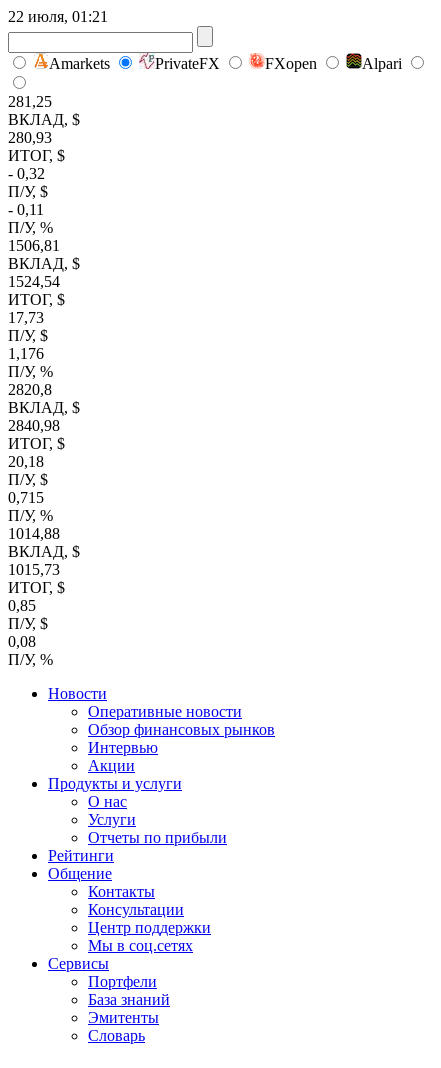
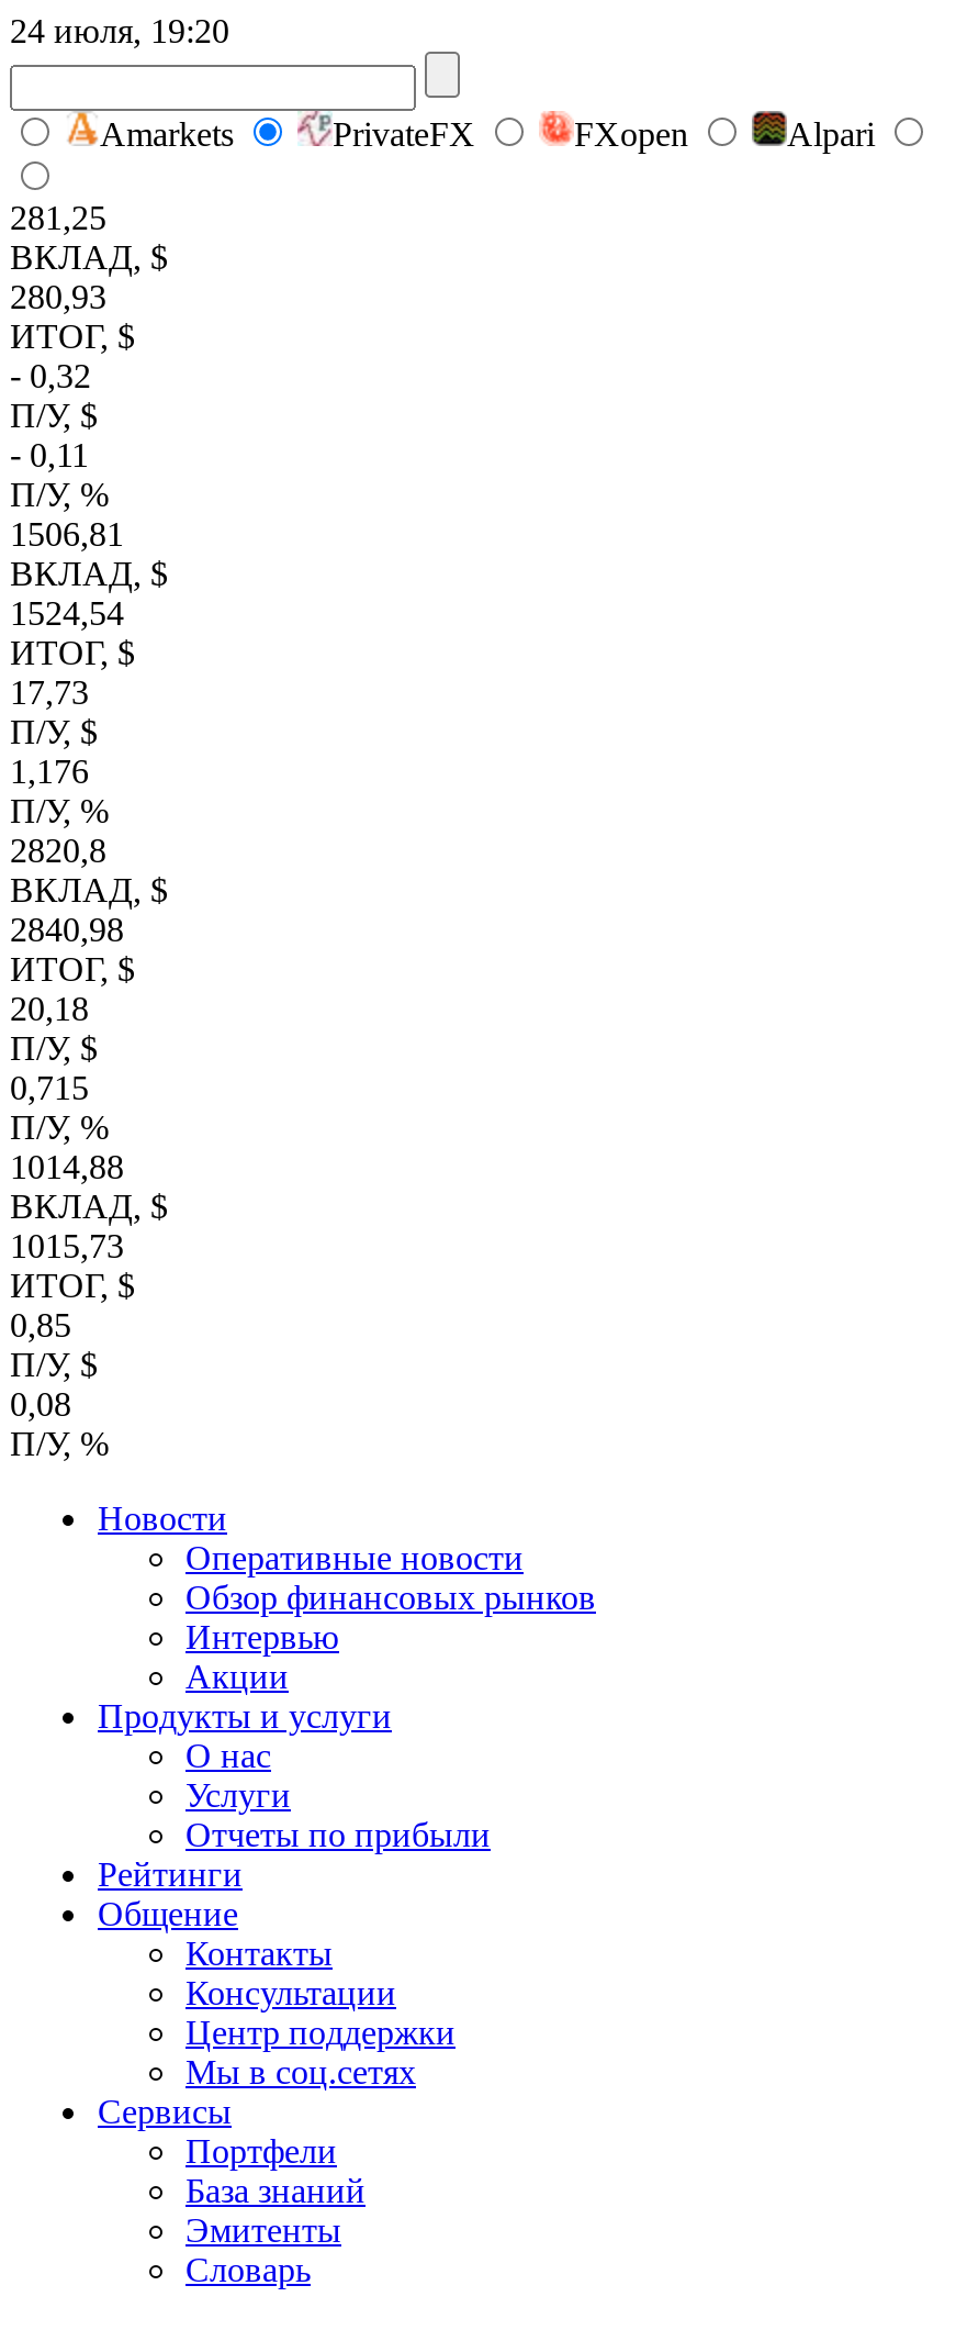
- 22 июля, 01:21
+ 24 июля, 19:20
